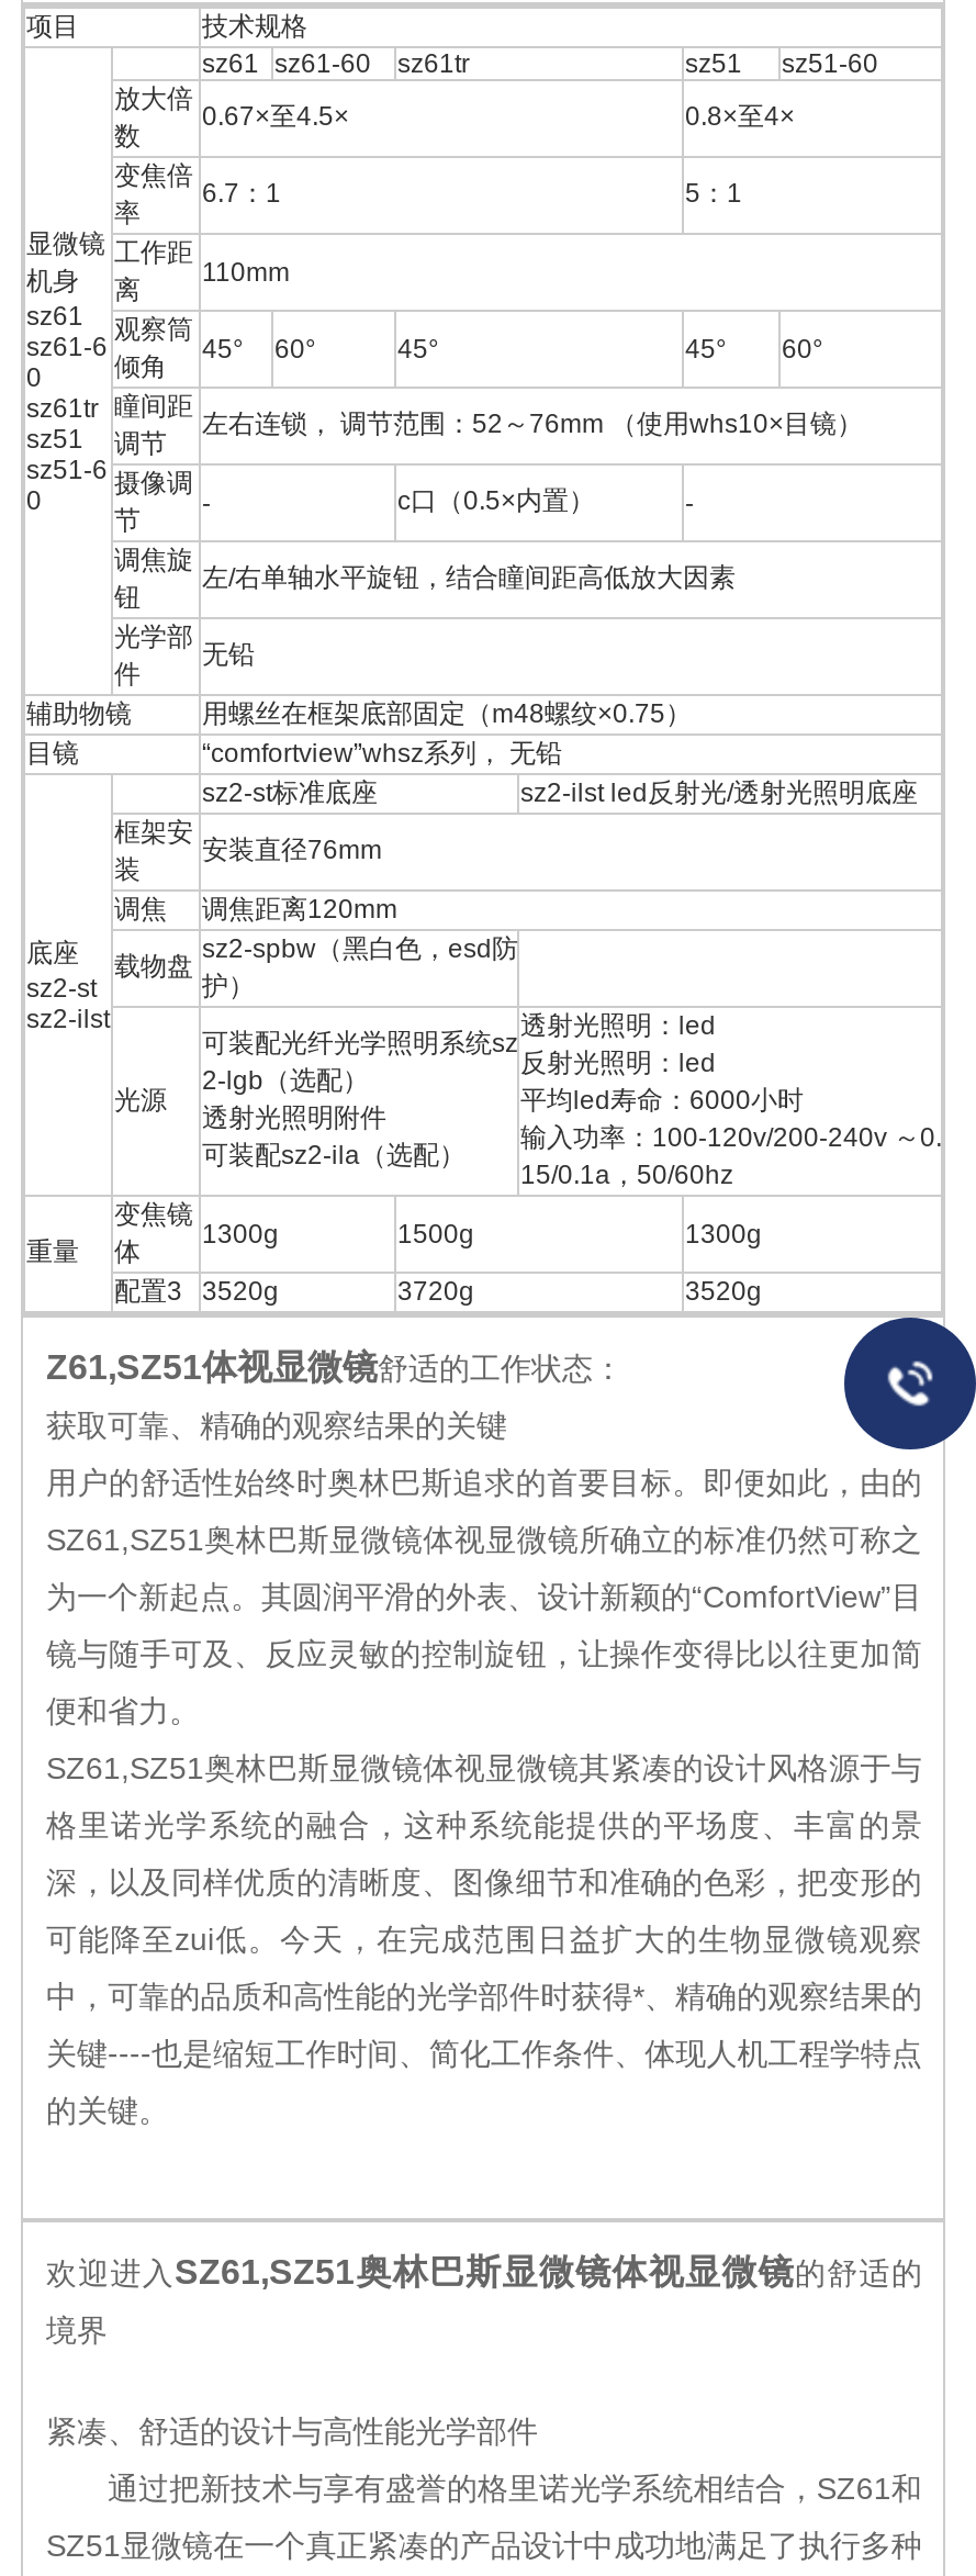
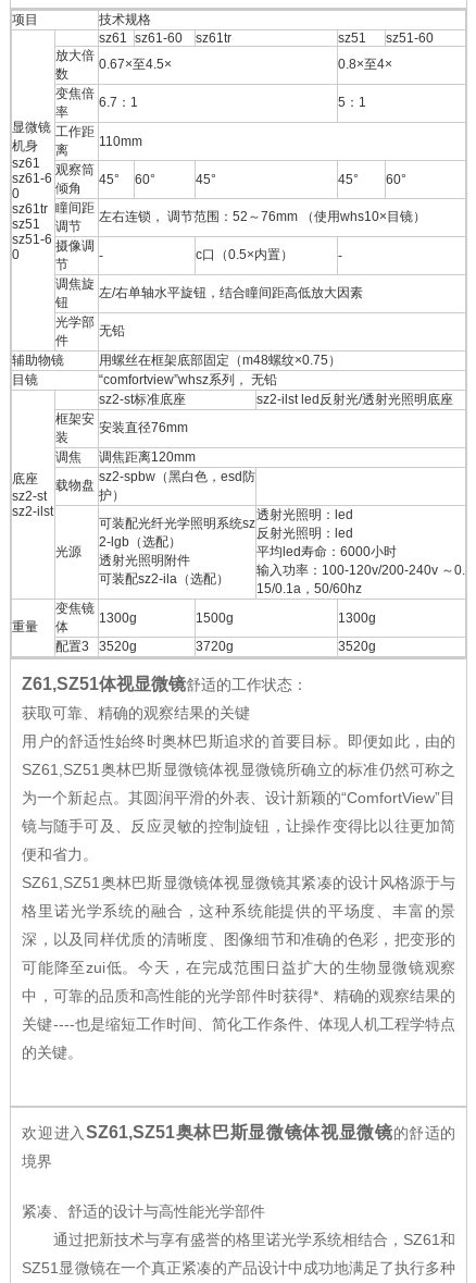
- [image]
